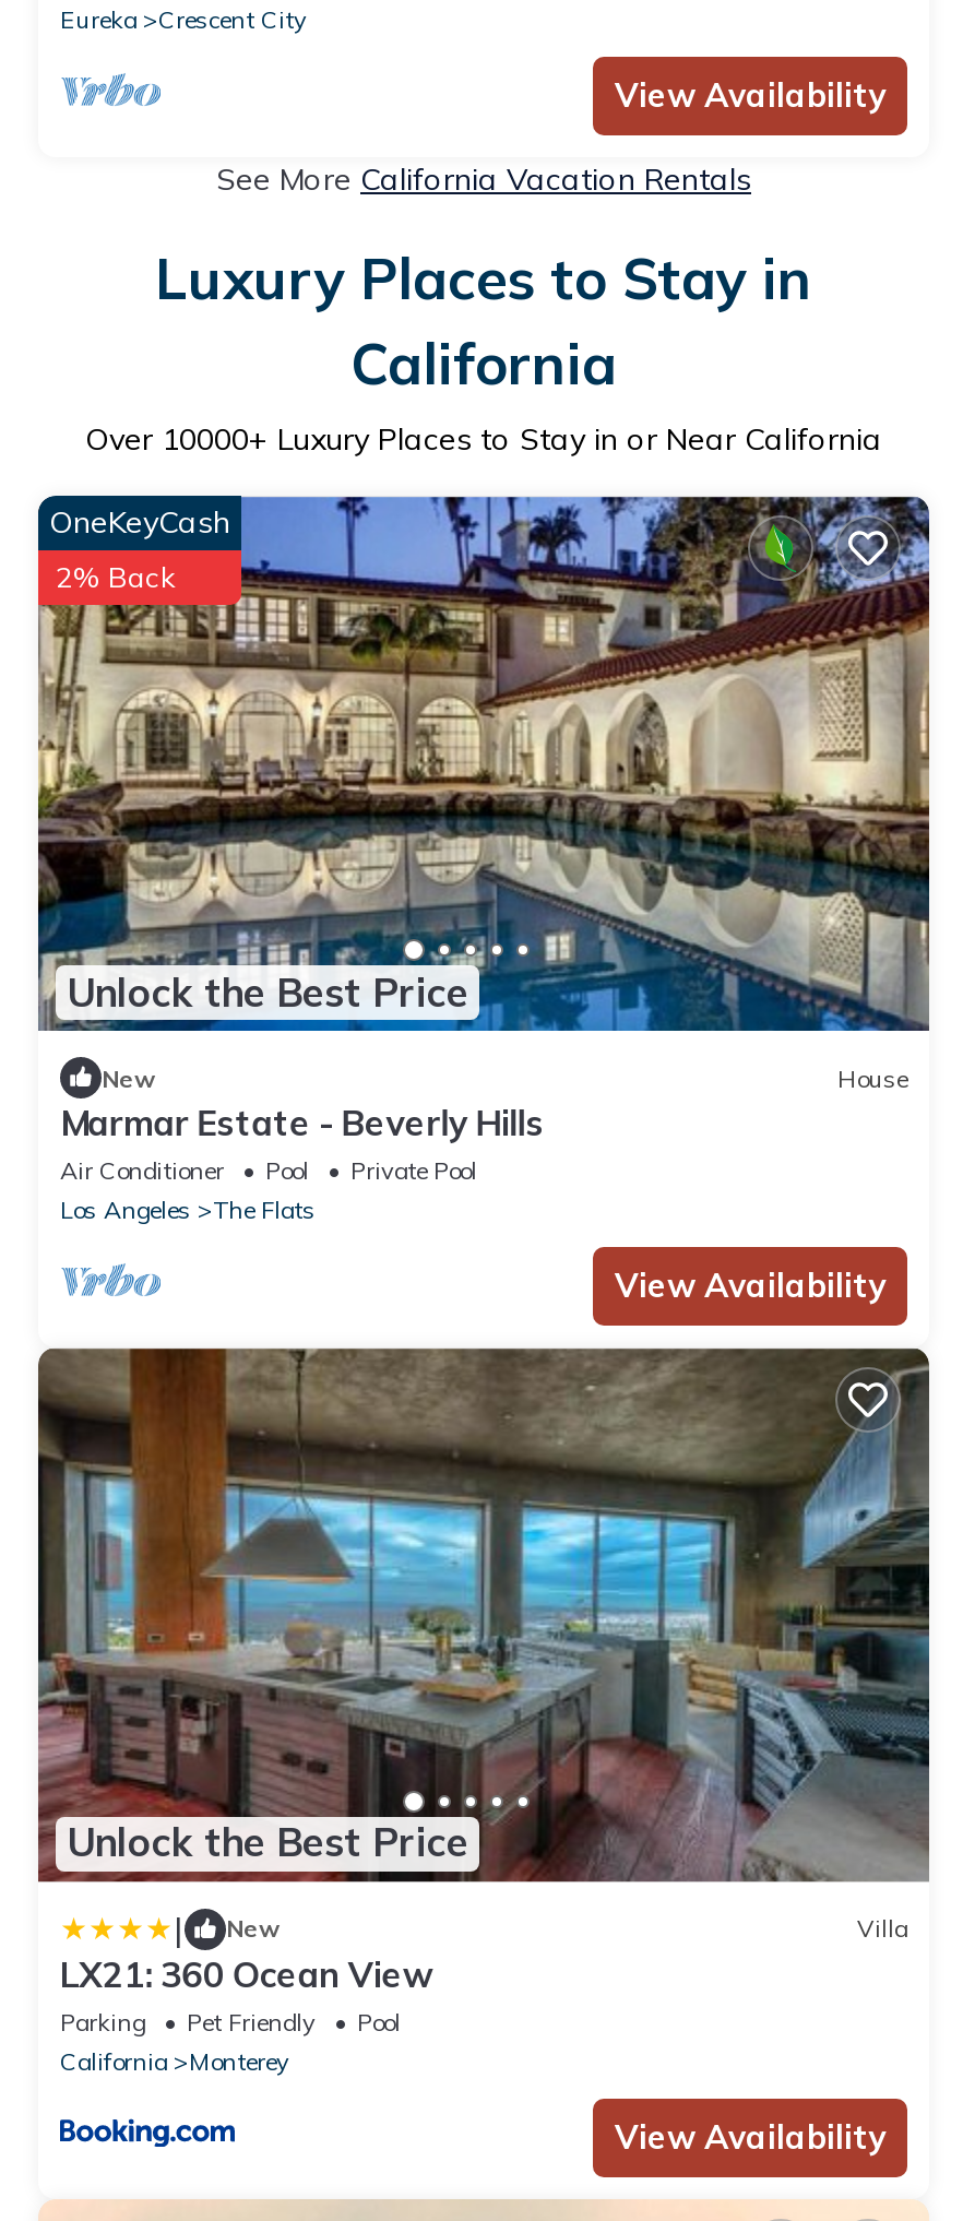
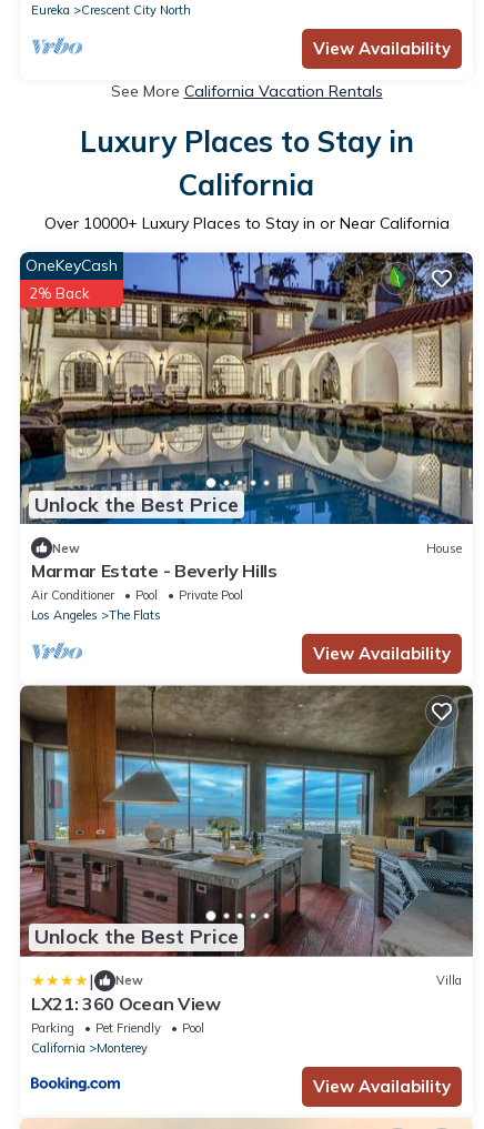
- Crescent City
+ Crescent City North
